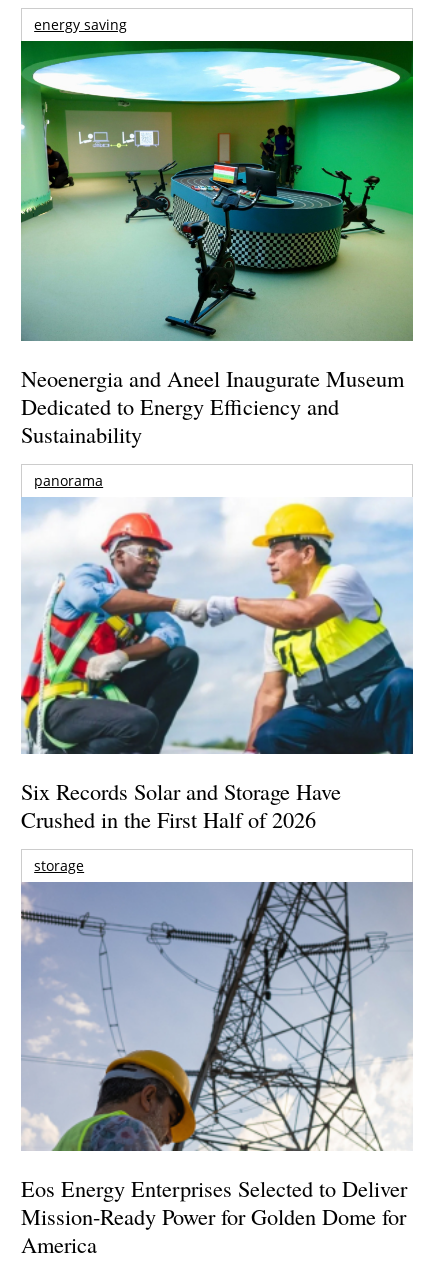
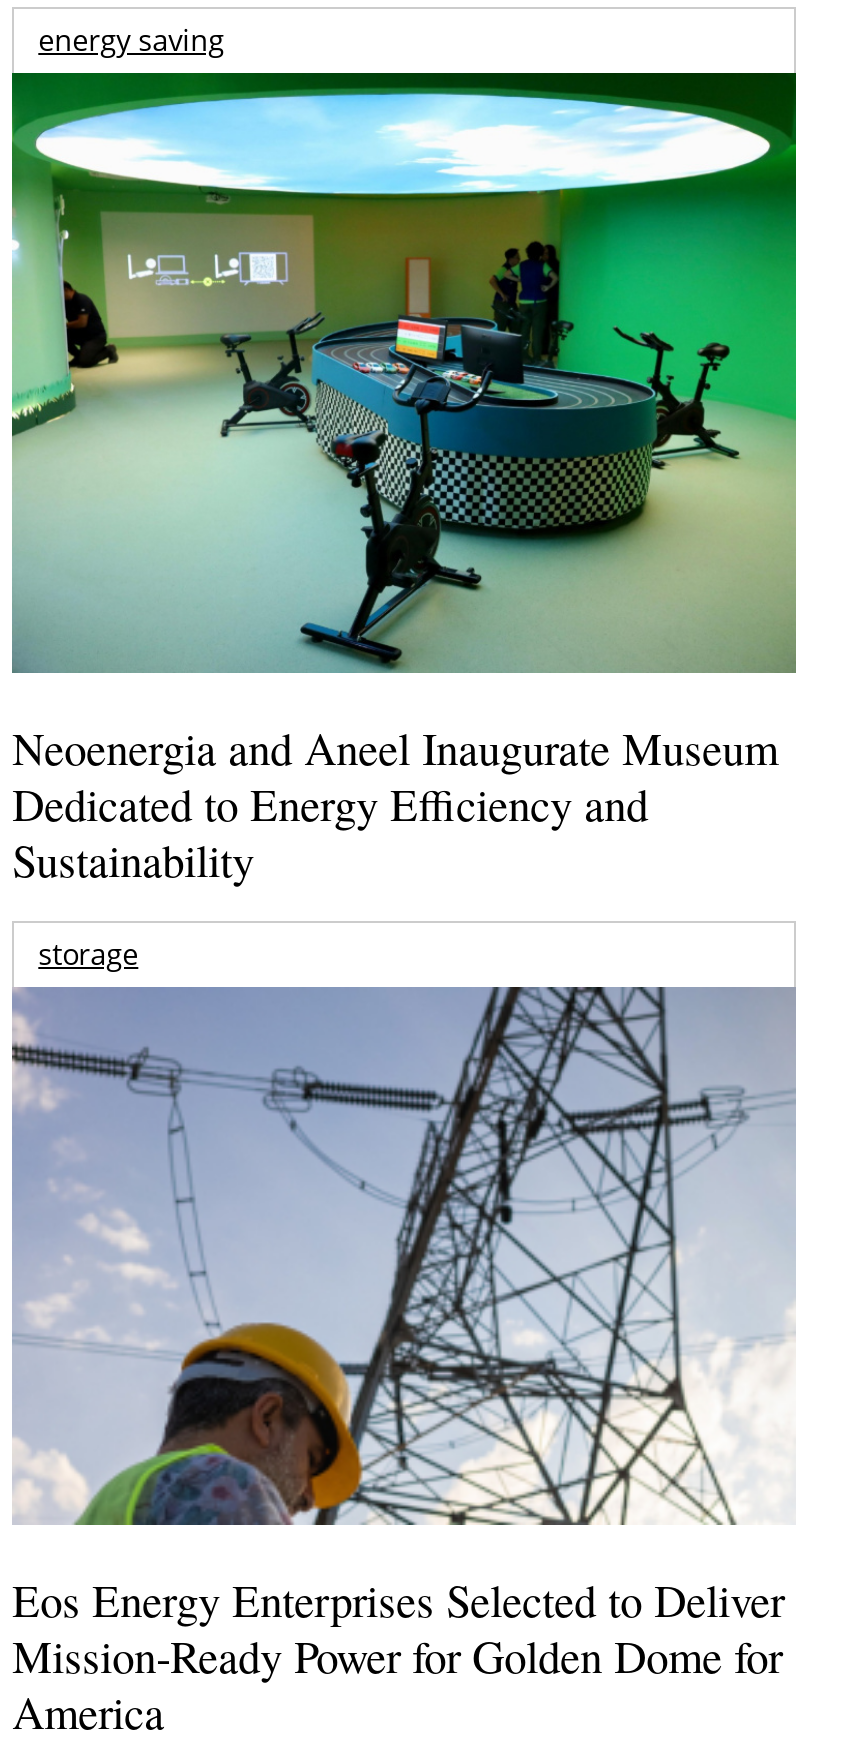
- panorama

- [image]
- Six Records Solar and Storage Have
- Crushed in the First Half of 2026
